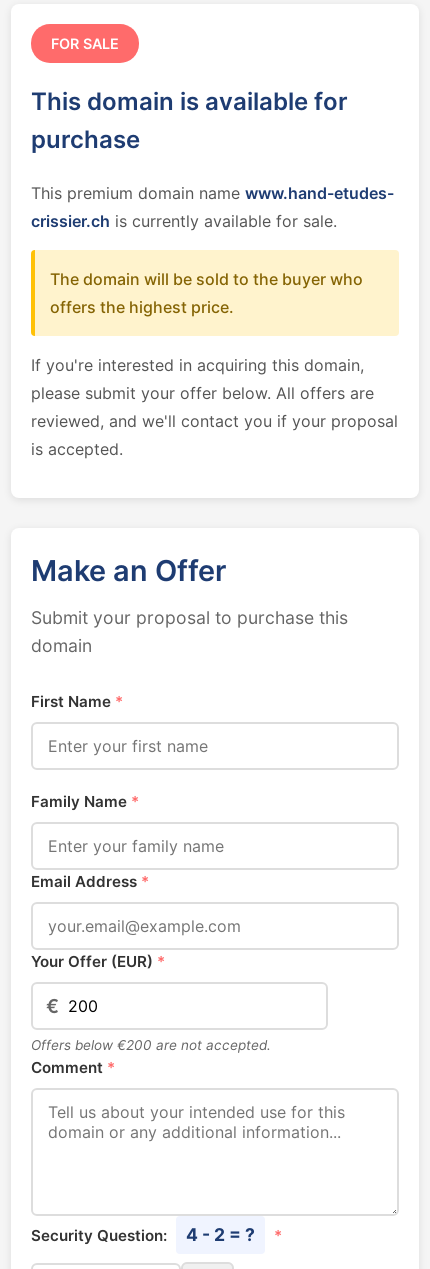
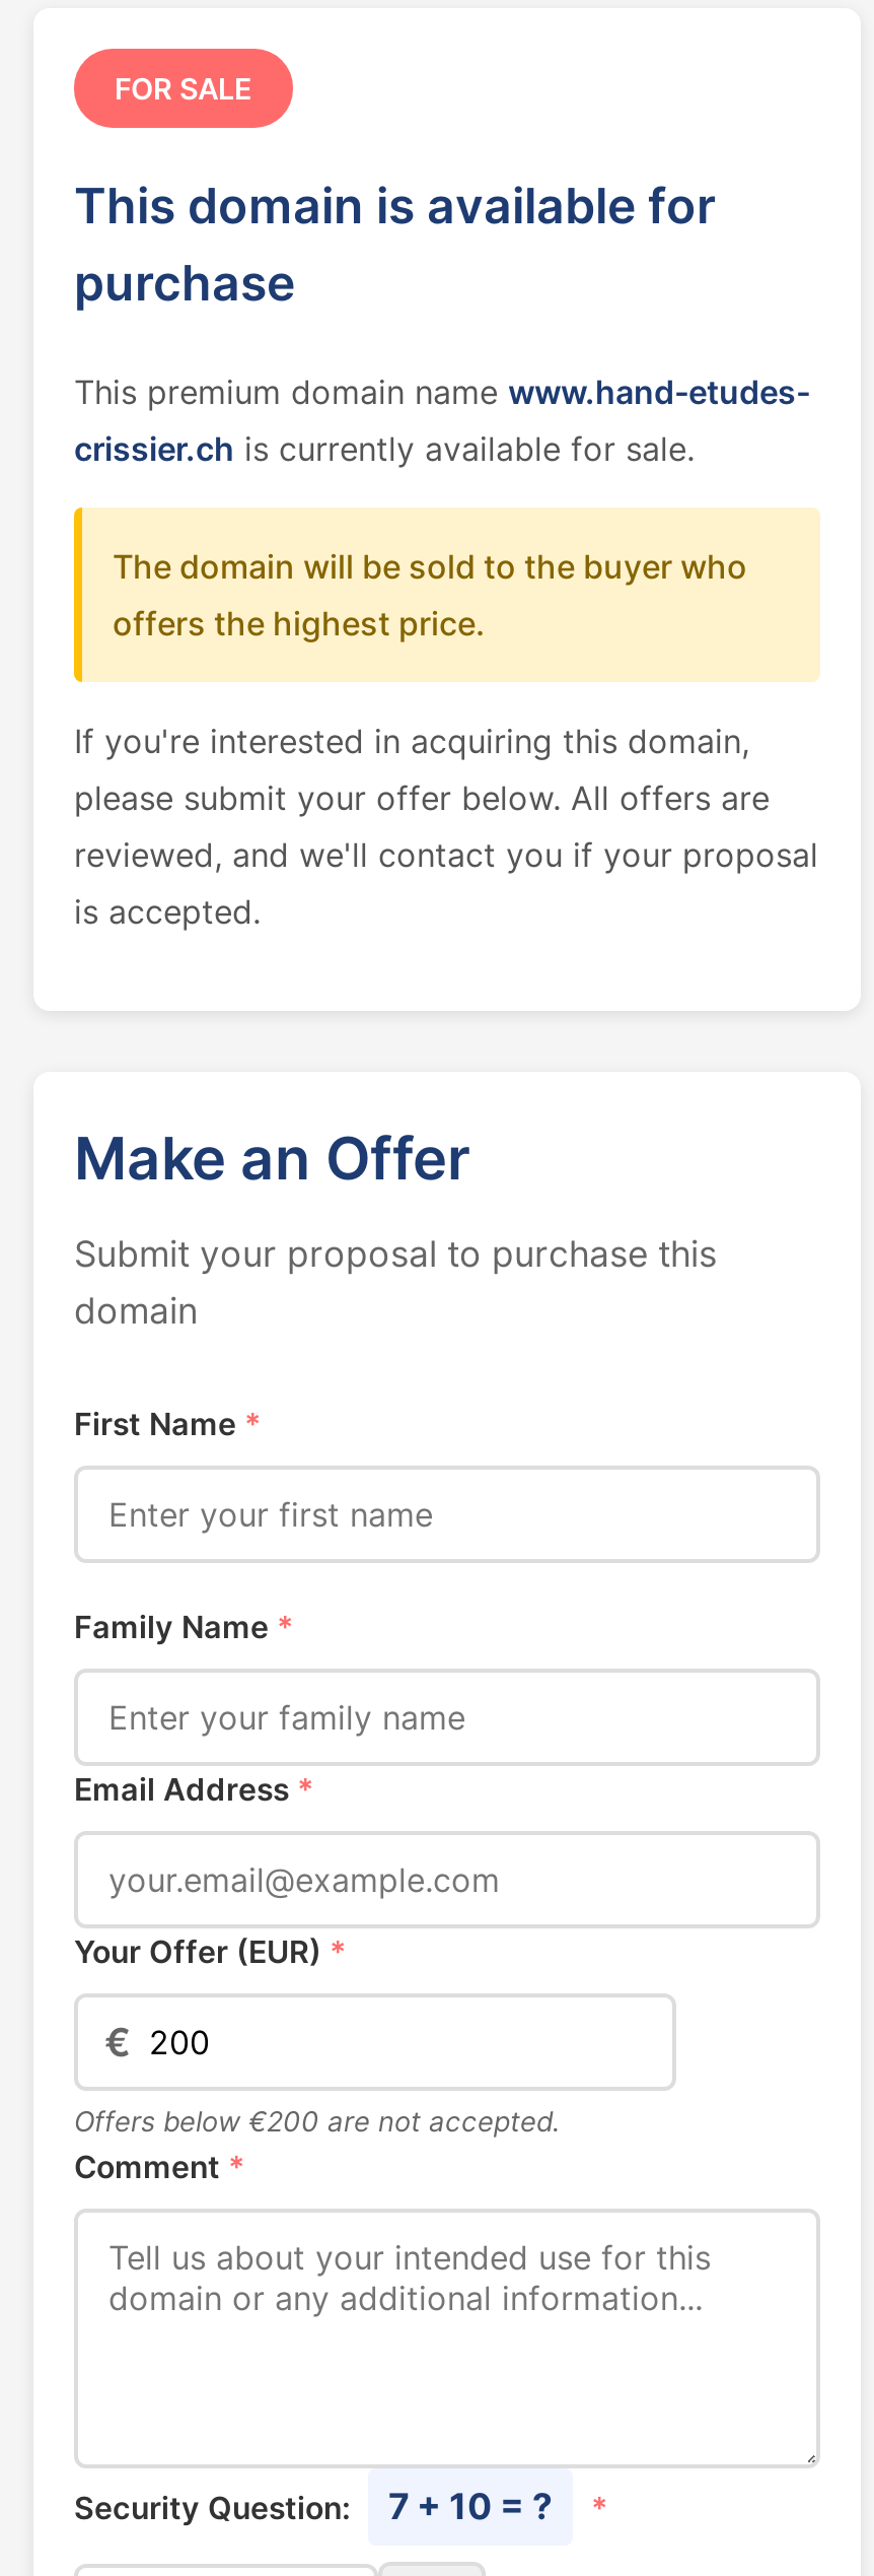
- 4 - 2 = ?
+ 7 + 10 = ?
